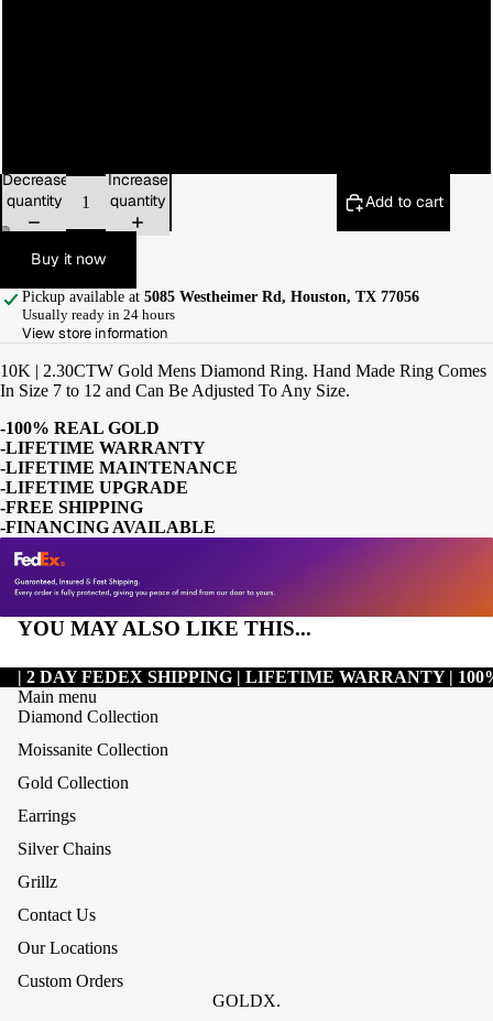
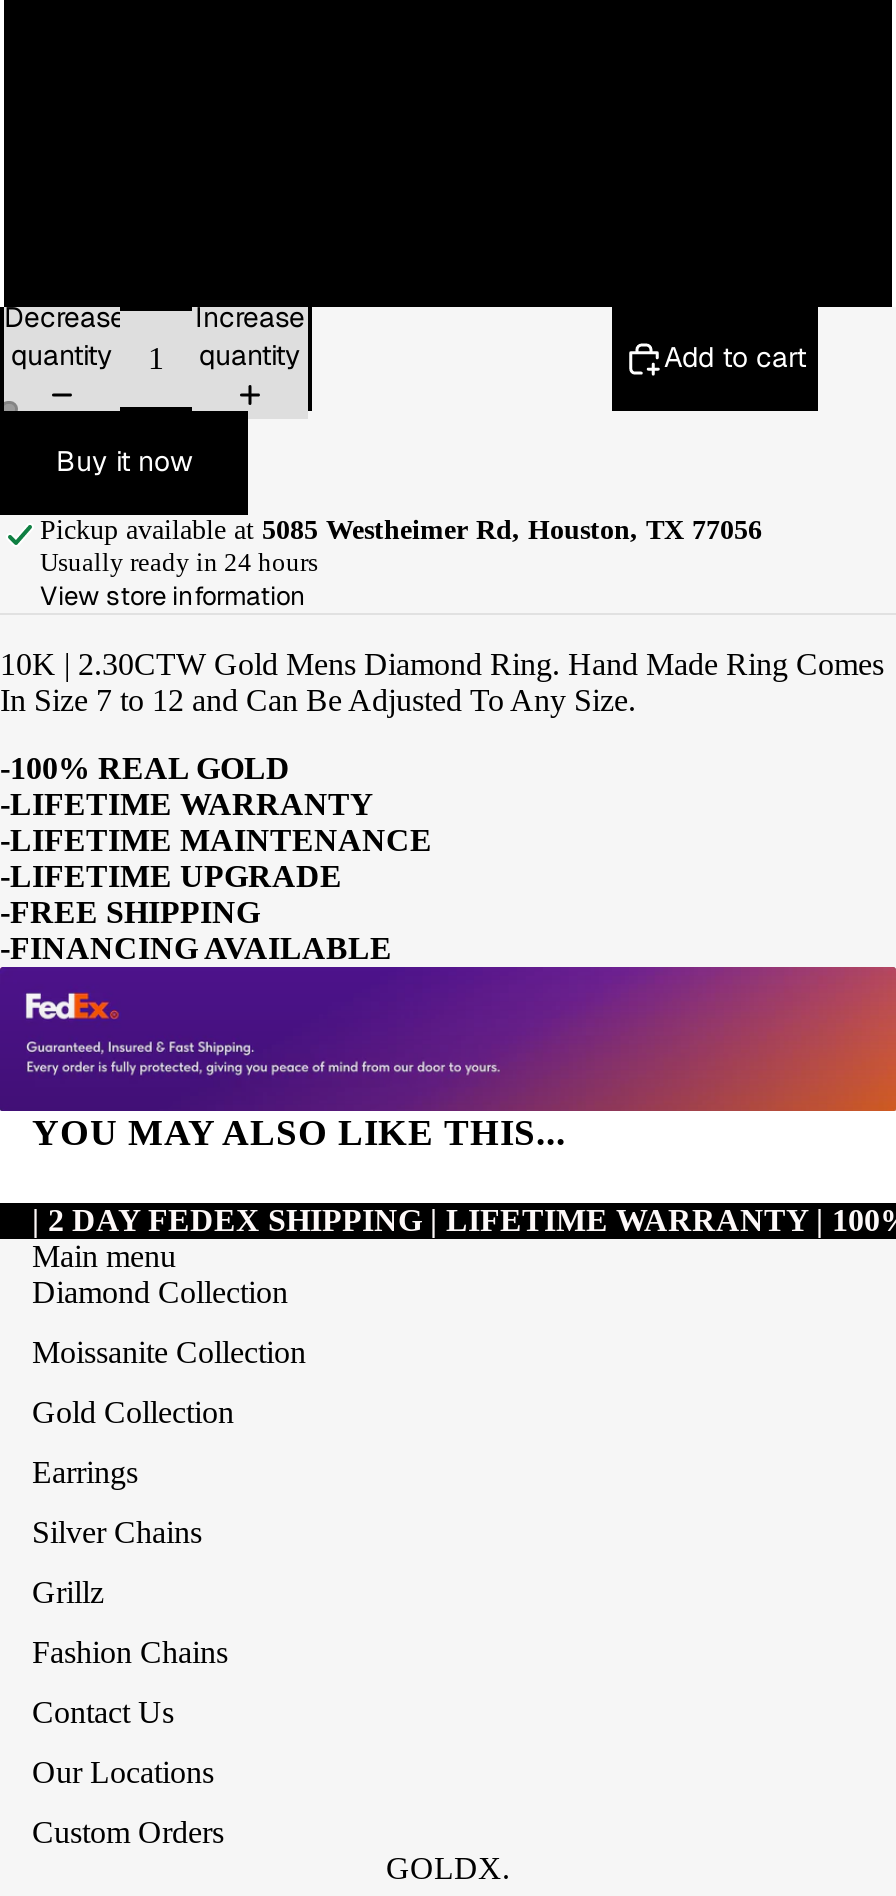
+ Fashion Chains
